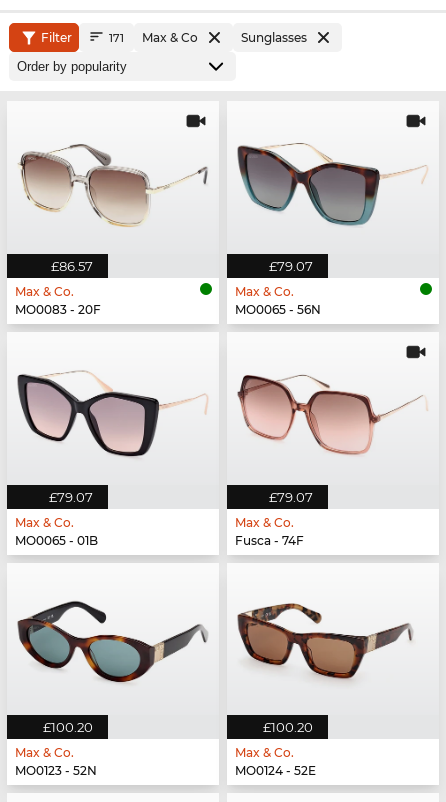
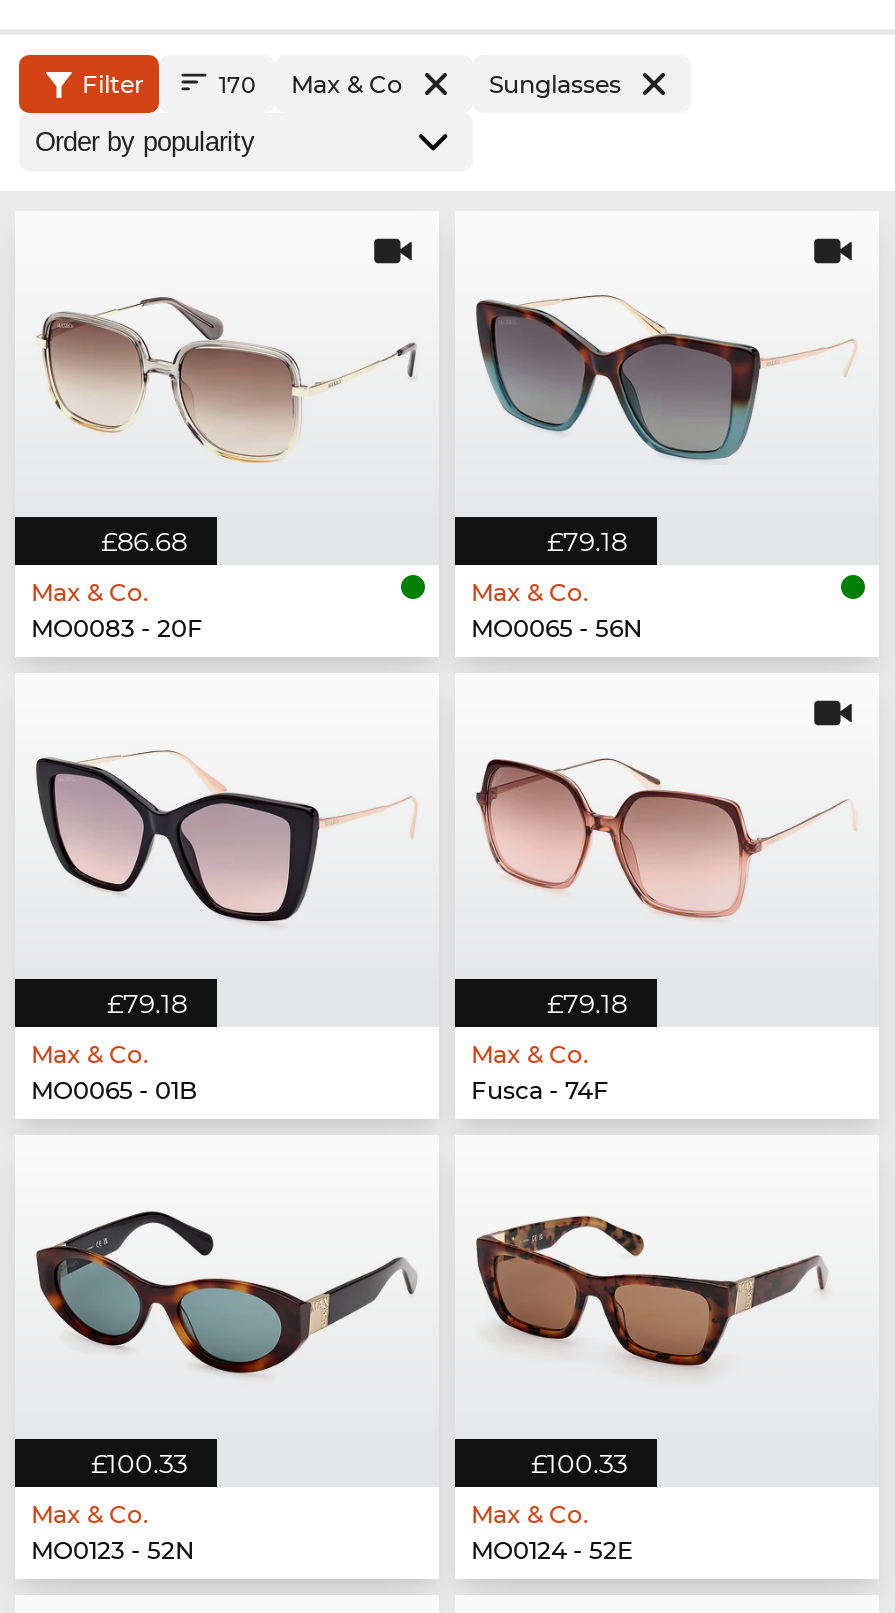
- 171 Max & Co
+ 170 Max & Co

- £86.57
+ £86.68

- £79.07
+ £79.18

- £79.07
+ £79.18

- £79.07
+ £79.18

- £100.20
+ £100.33

- £100.20
+ £100.33
